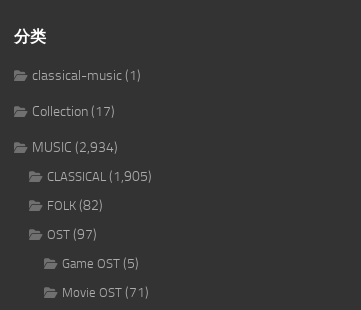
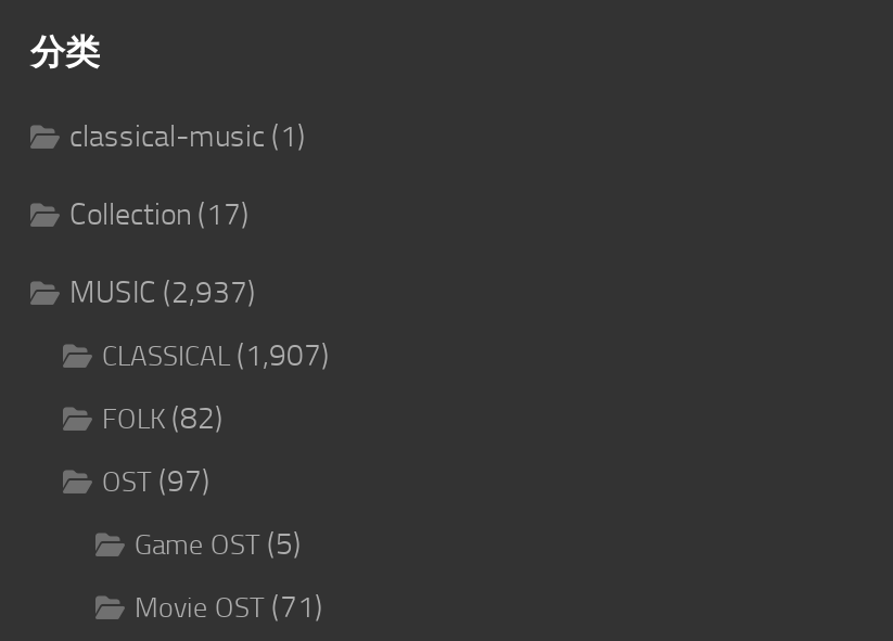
- MUSIC (2,934)
+ MUSIC (2,937)

- CLASSICAL (1,905)
+ CLASSICAL (1,907)
